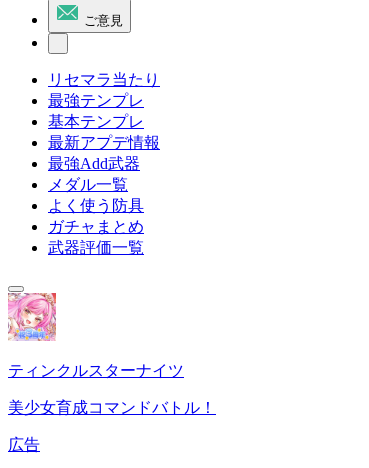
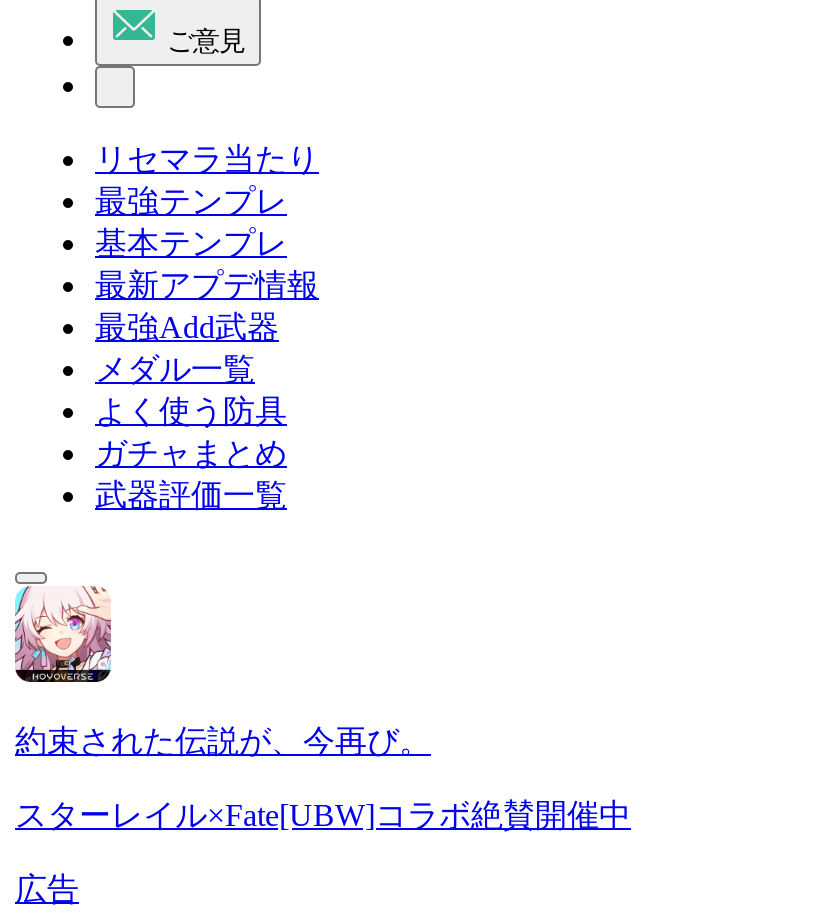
- [image]
- ティンクルスターナイツ
+ [image]
+ 約束された伝説が、今再び。

- 美少女育成コマンドバトル！
+ スターレイル×Fate[UBW]コラボ絶賛開催中
